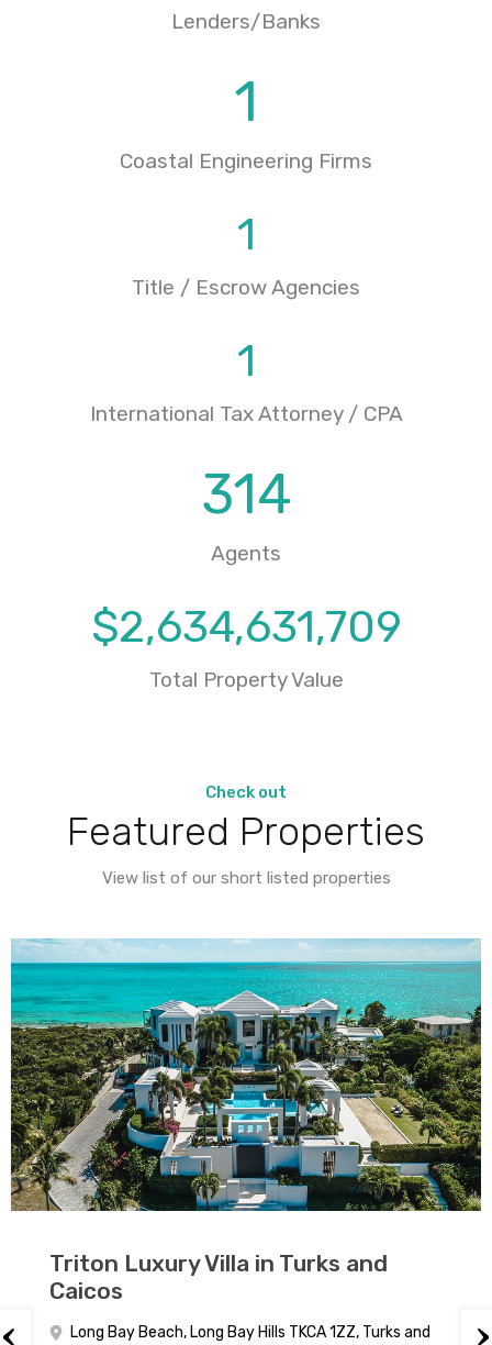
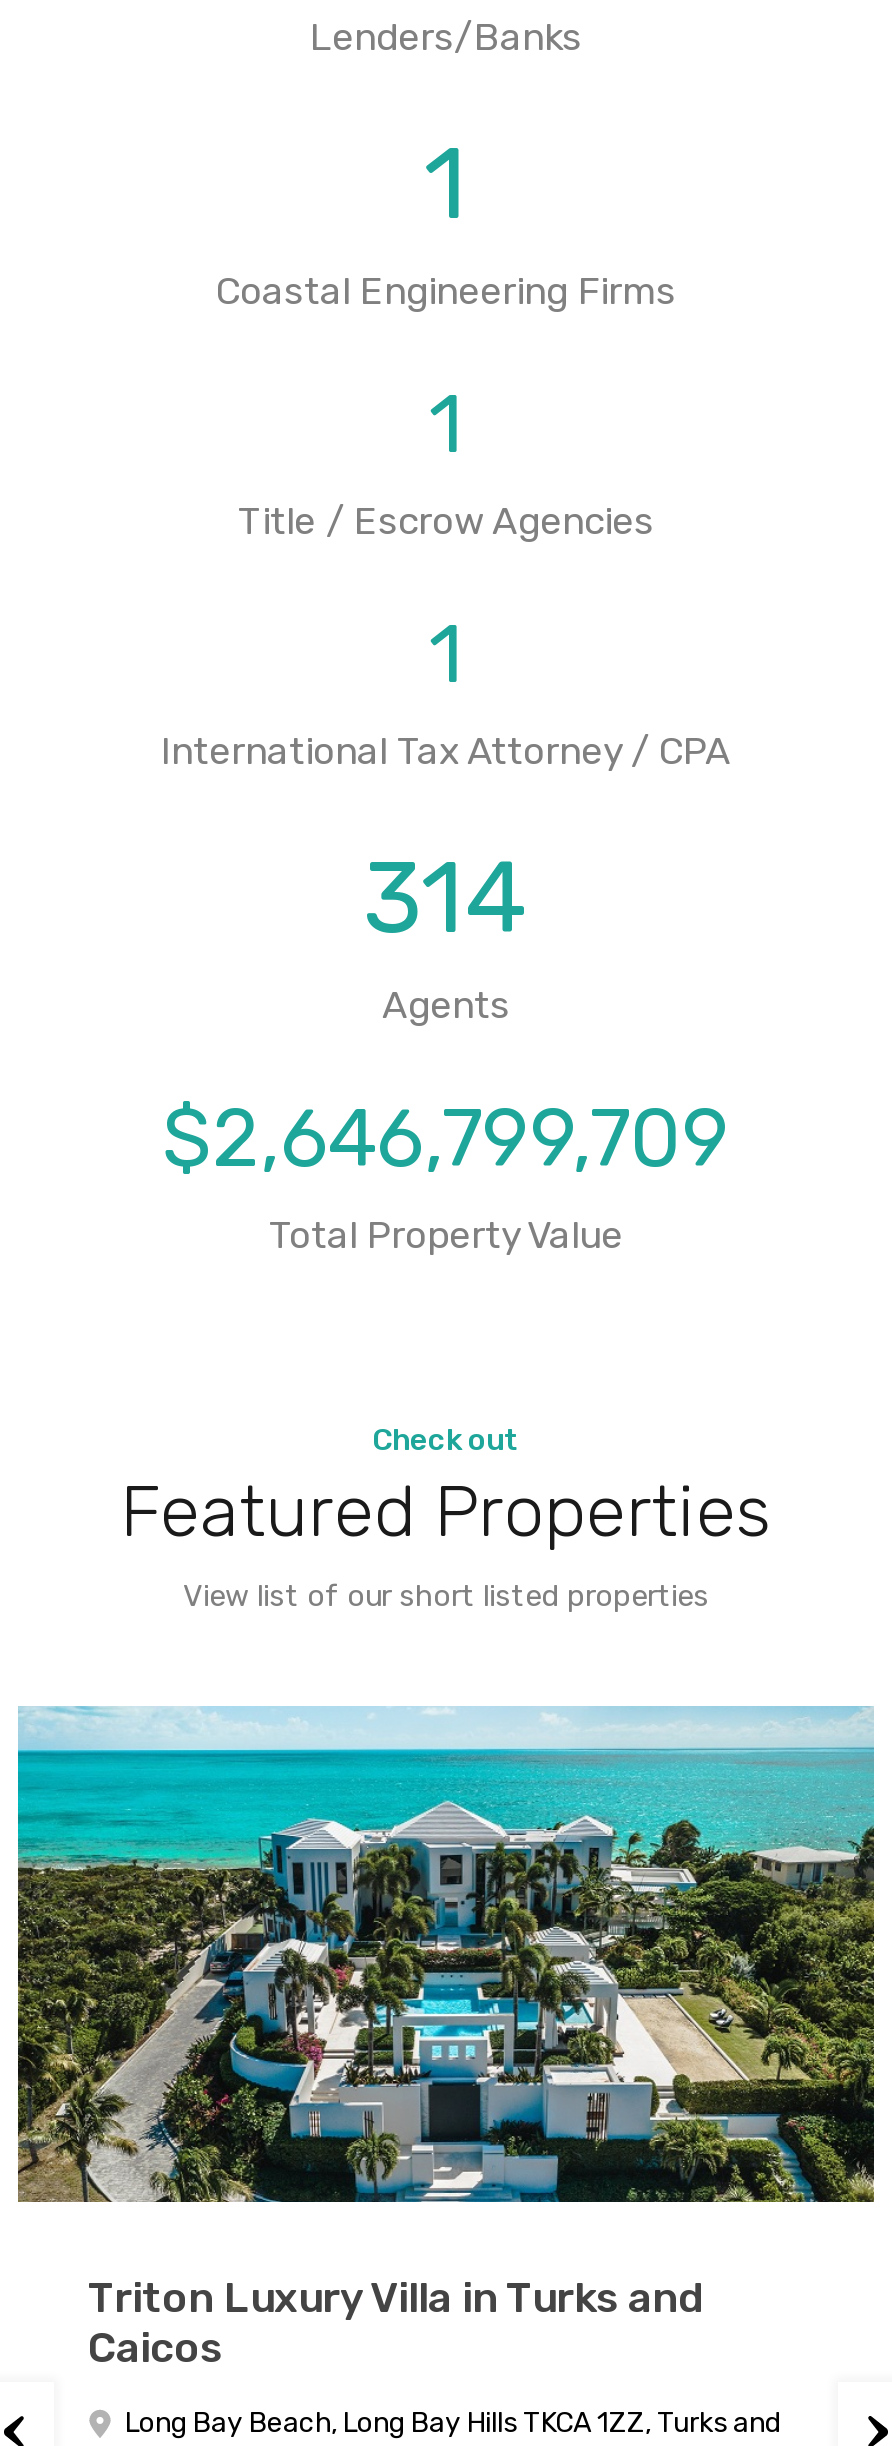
- $2,634,631,709
+ $2,646,799,709
